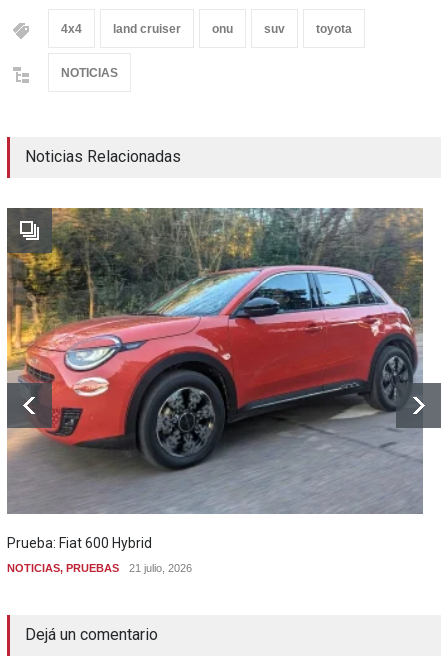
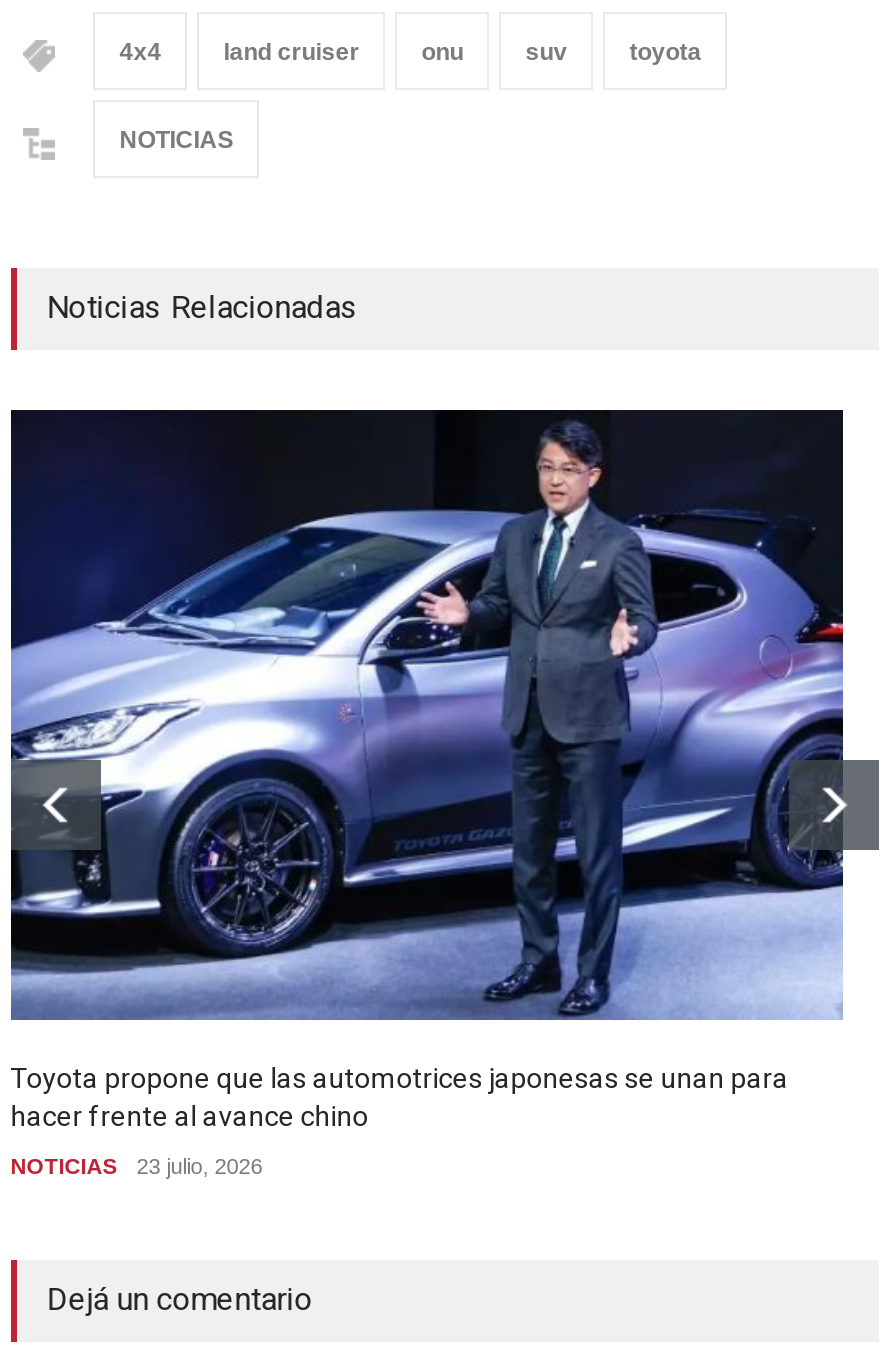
- [image]
- Prueba: Fiat 600 Hybrid
+ [image]
+ Toyota propone que las automotrices japonesas se unan para
+ hacer frente al avance chino

- NOTICIAS, PRUEBAS
- 21 julio, 2026
+ NOTICIAS
+ 23 julio, 2026
